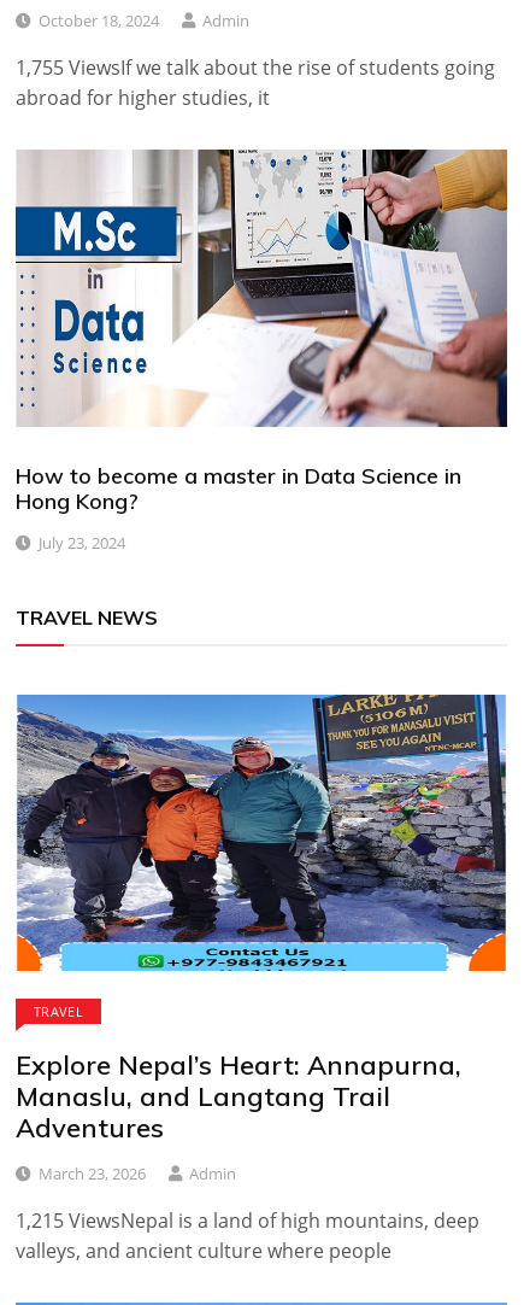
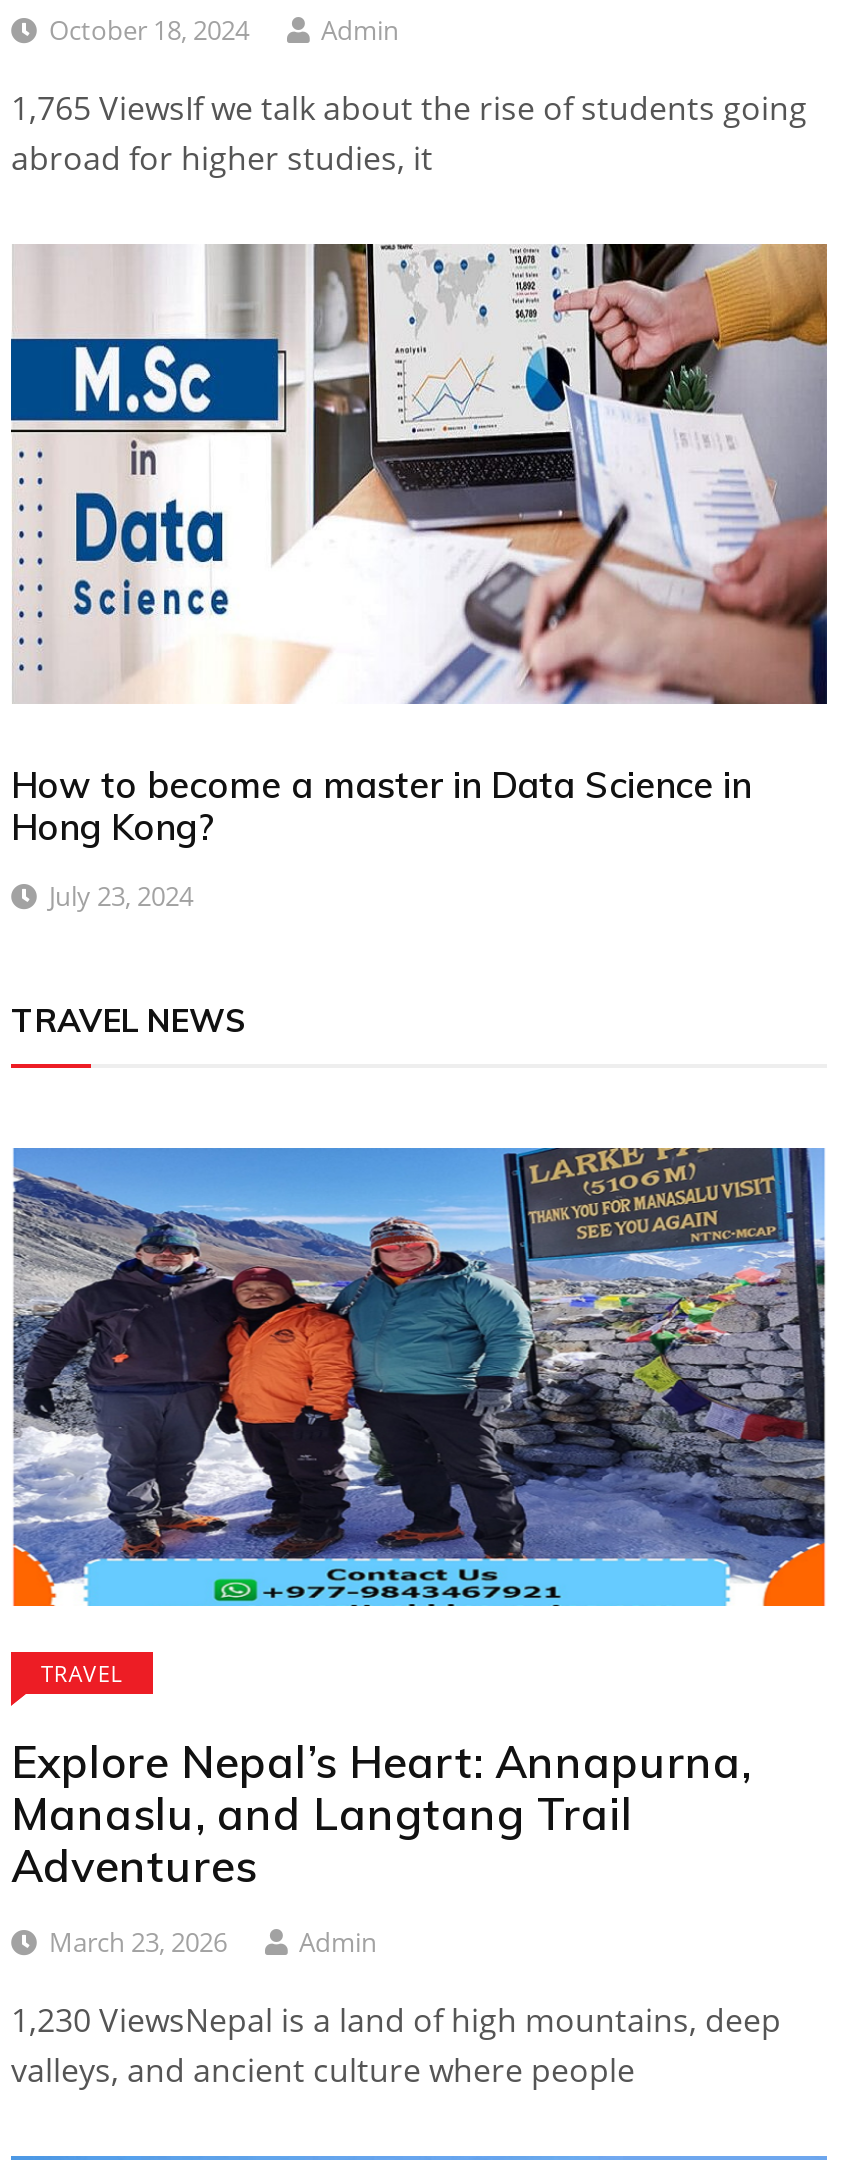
- 1,755 ViewsIf we talk about the rise of students going
+ 1,765 ViewsIf we talk about the rise of students going

- 1,215 ViewsNepal is a land of high mountains, deep
+ 1,230 ViewsNepal is a land of high mountains, deep
